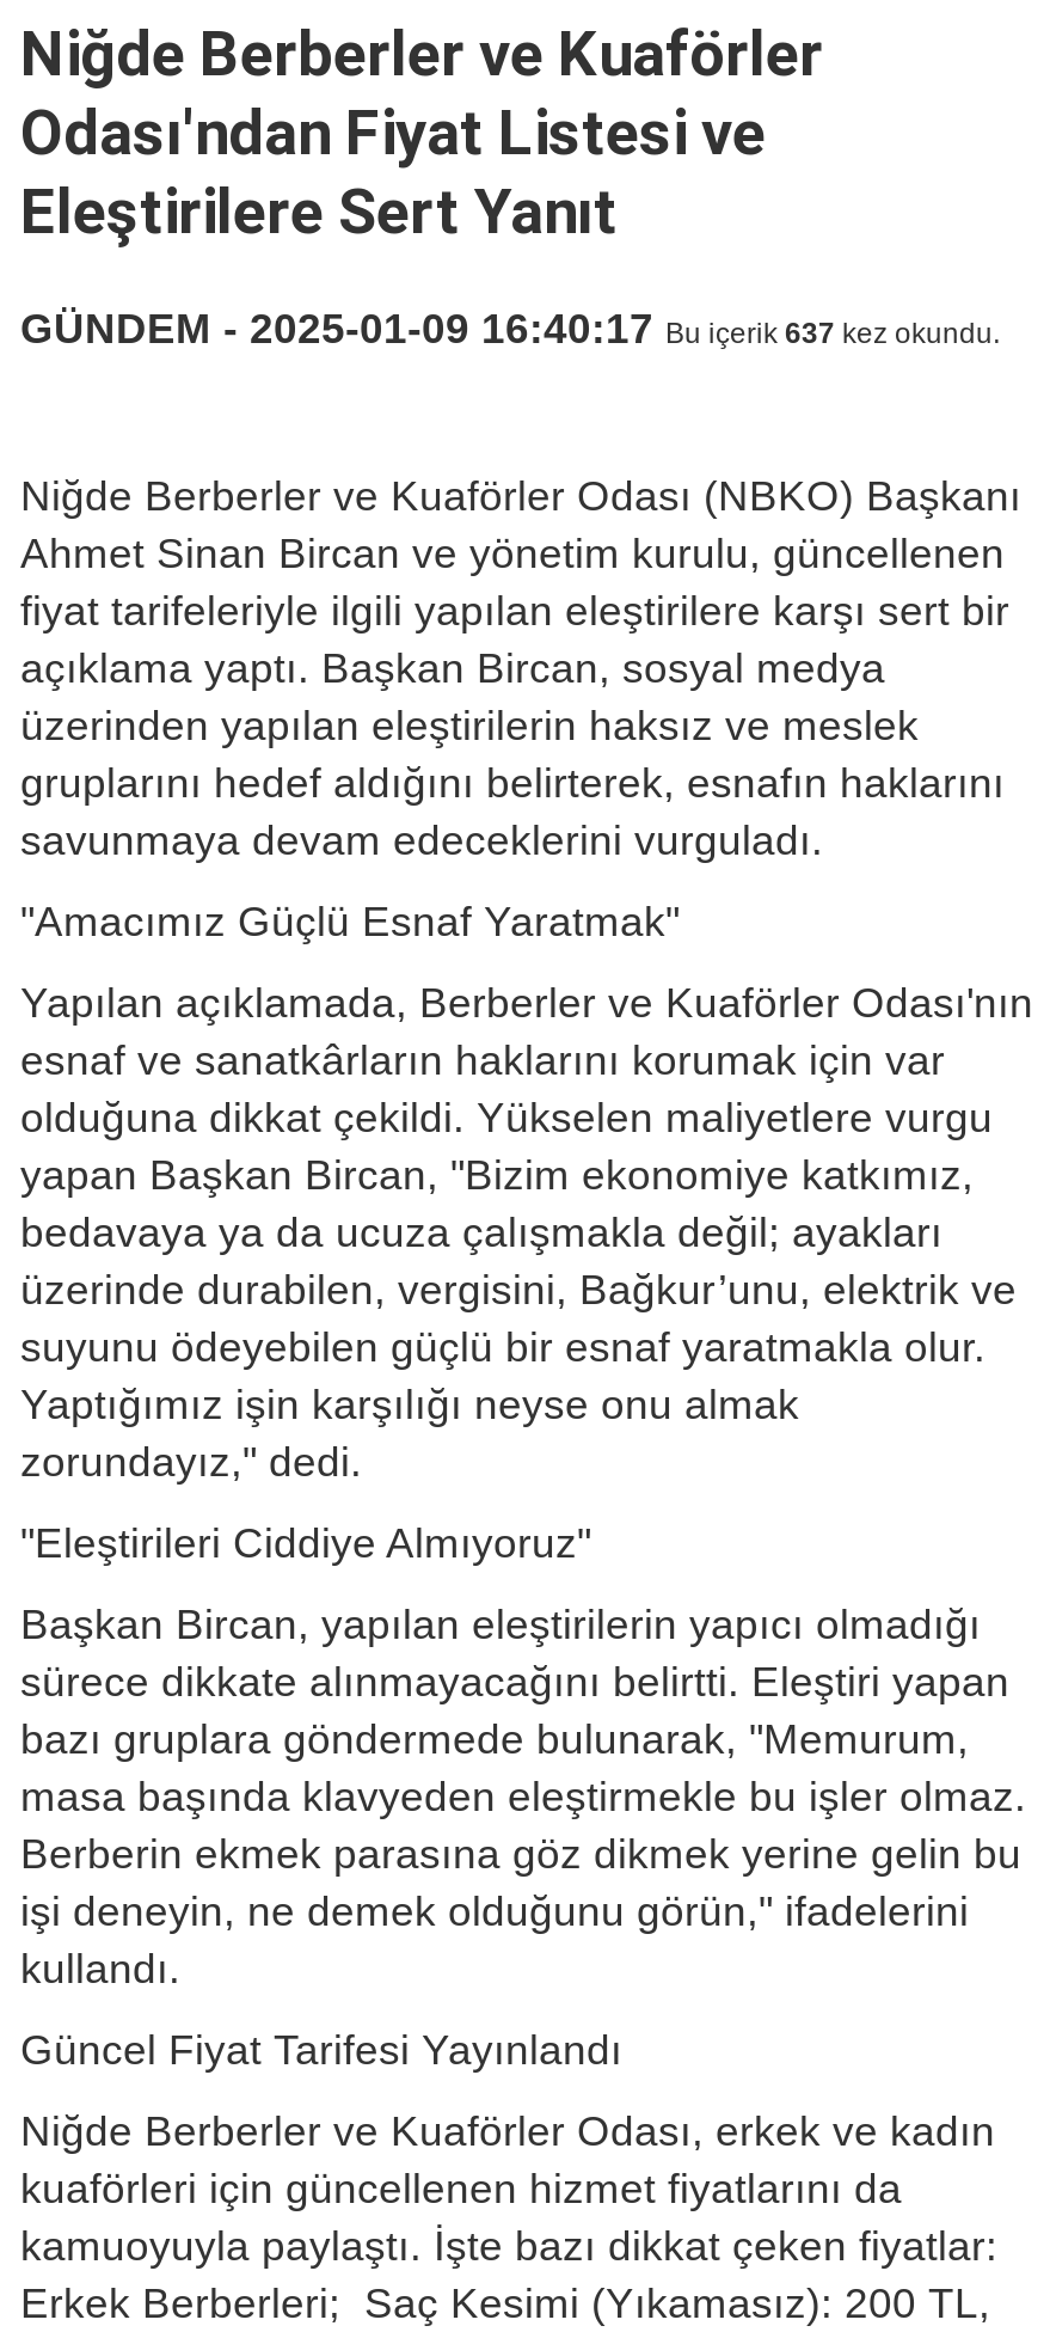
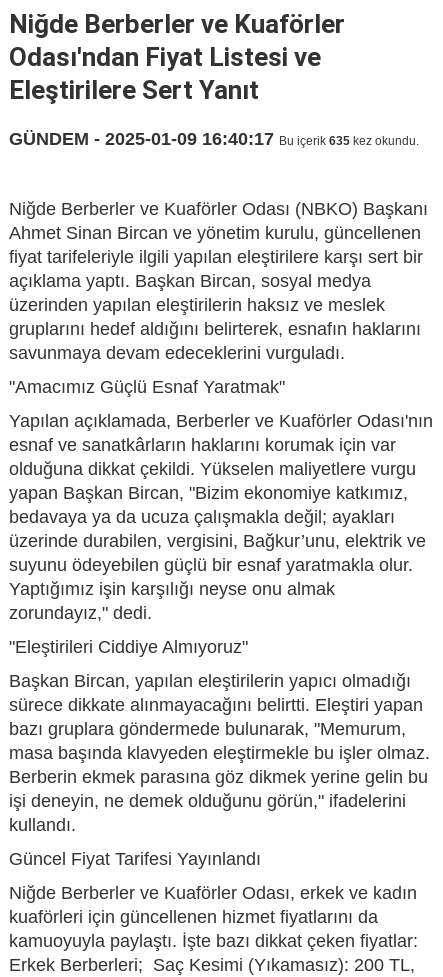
- GÜNDEM - 2025-01-09 16:40:17 Bu içerik 637 kez okundu.
+ GÜNDEM - 2025-01-09 16:40:17 Bu içerik 635 kez okundu.
